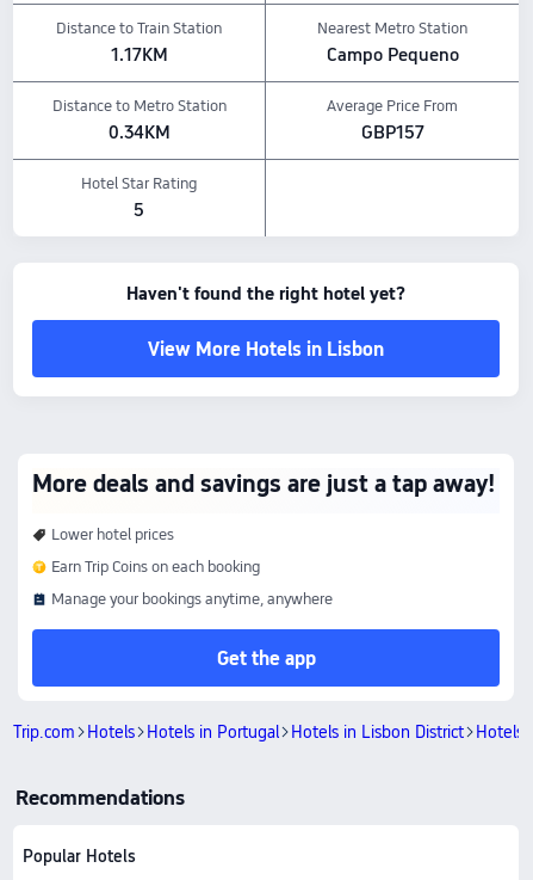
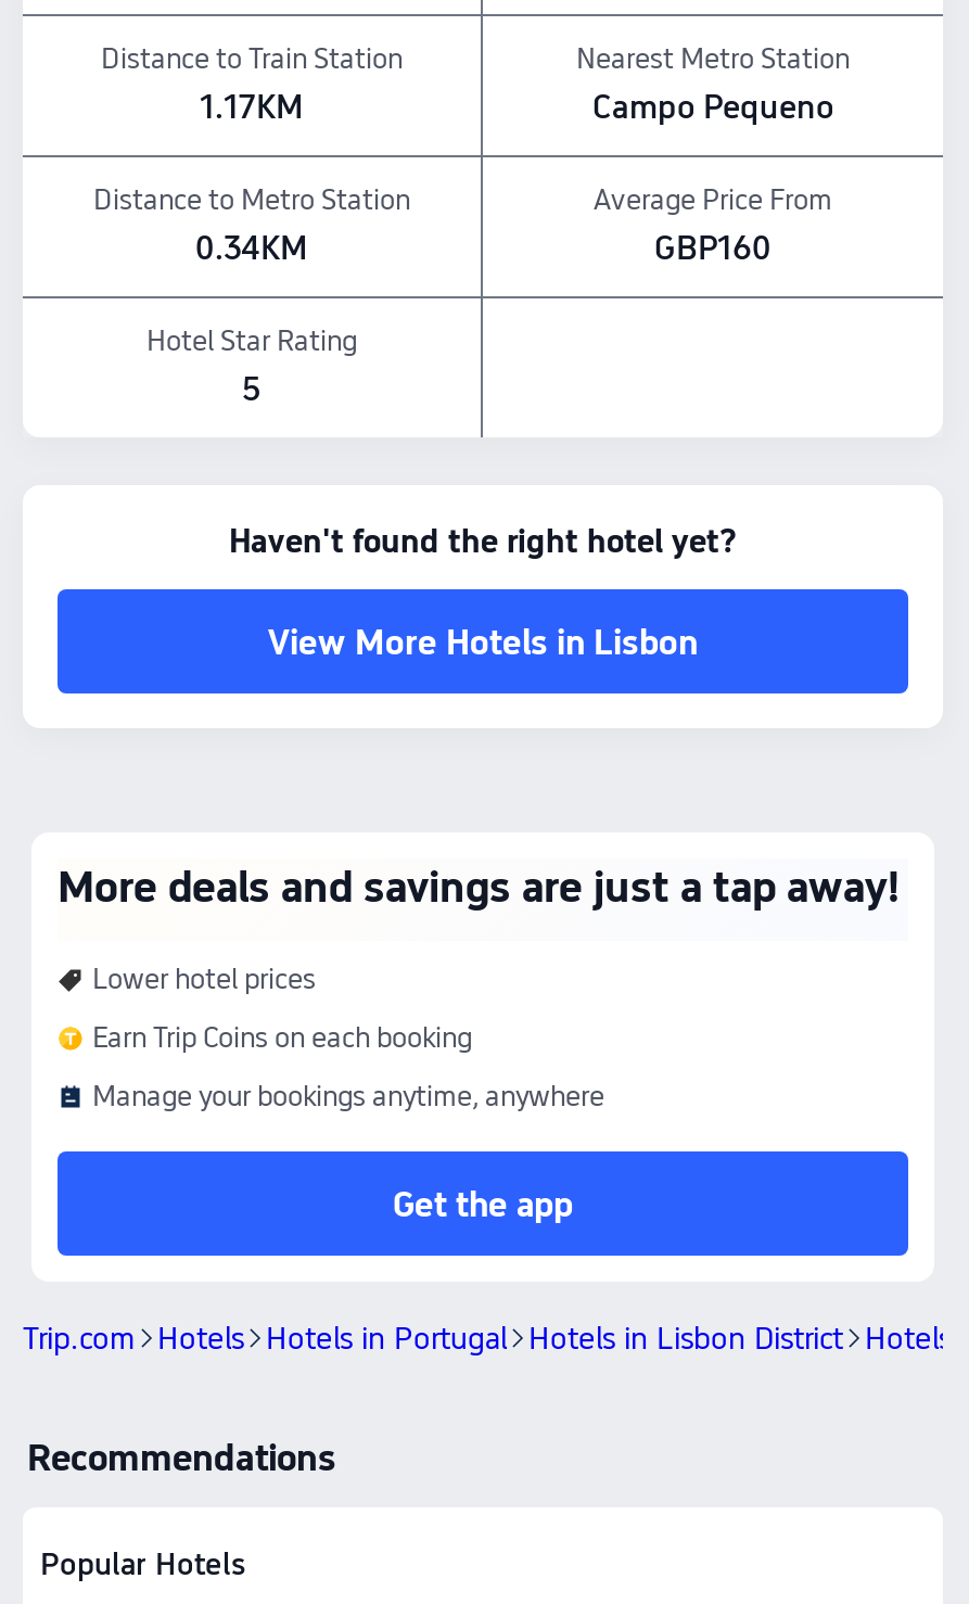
- GBP157
+ GBP160
